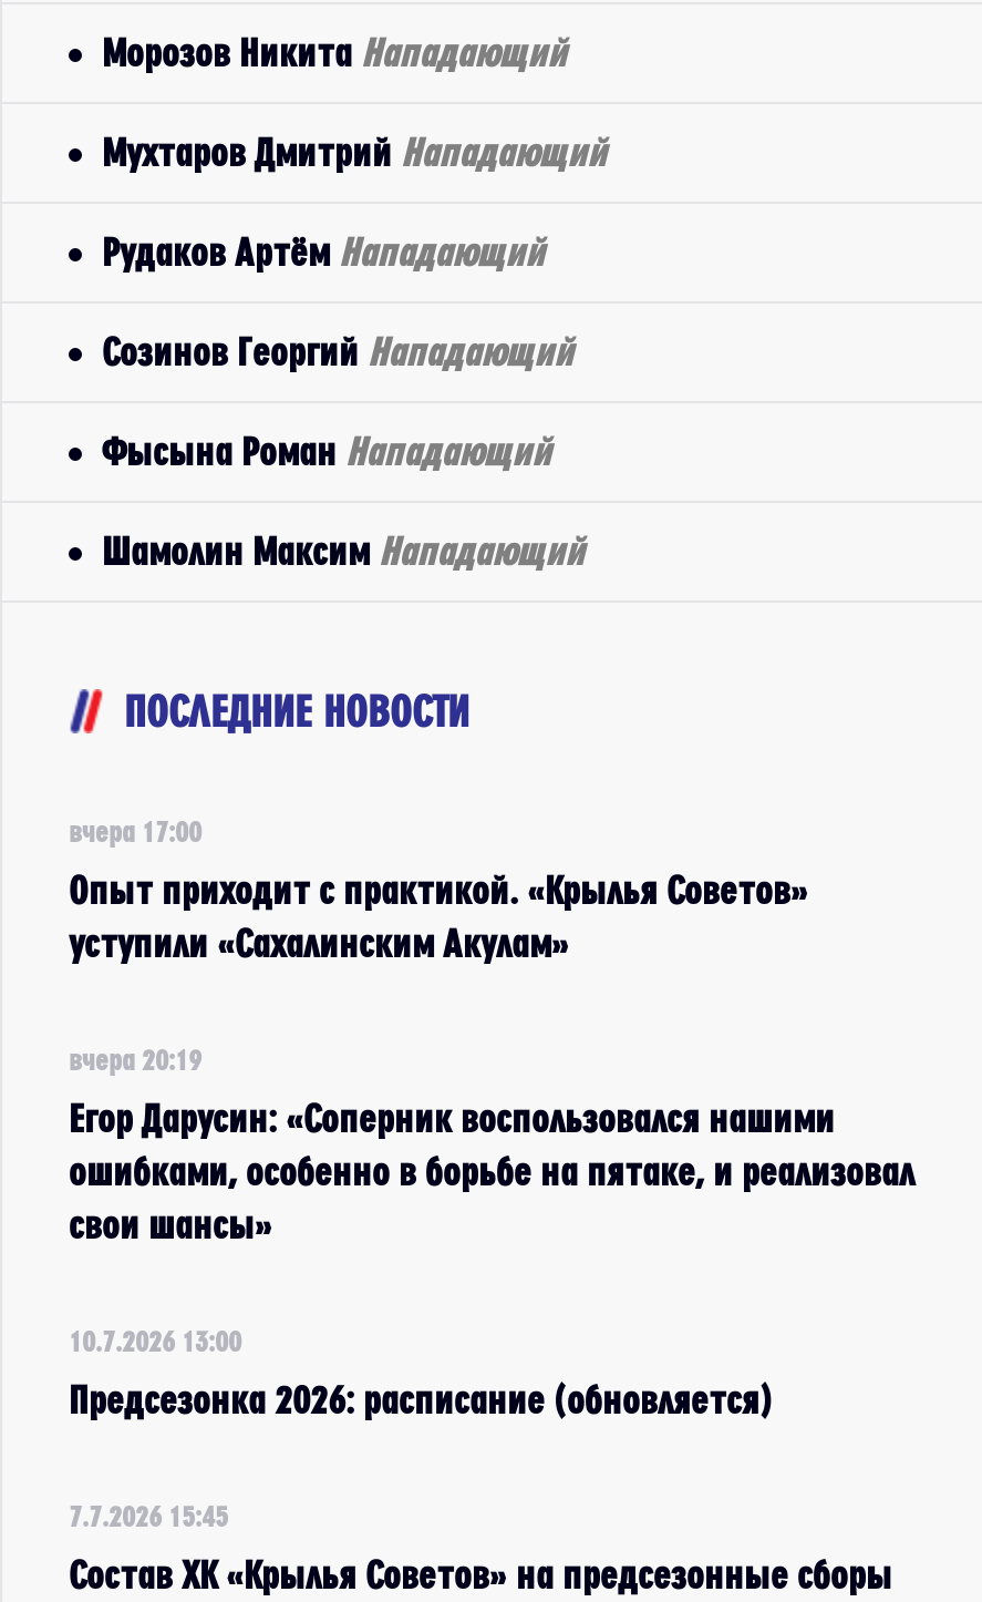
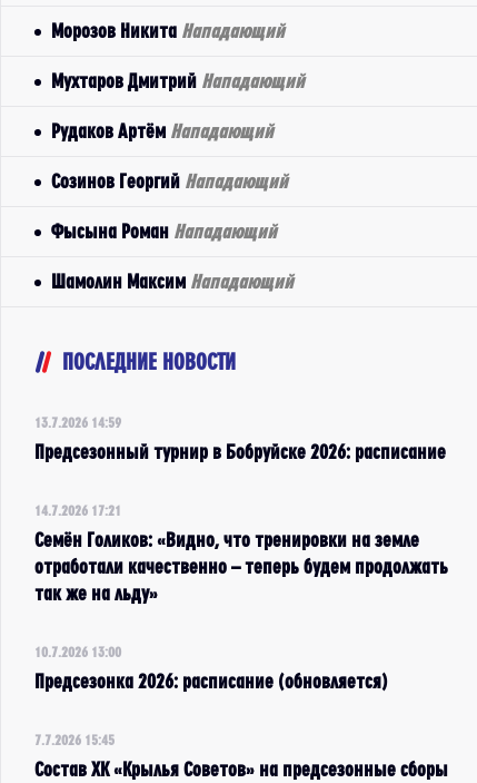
- вчера 17:00
+ 13.7.2026 14:59

- Опыт приходит с практикой. «Крылья Советов»
- уступили «Сахалинским Акулам»
+ Предсезонный турнир в Бобруйске 2026: расписание

- вчера 20:19
+ 14.7.2026 17:21

- Егор Дарусин: «Соперник воспользовался нашими
- ошибками, особенно в борьбе на пятаке, и реализовал
- свои шансы»
+ Семён Голиков: «Видно, что тренировки на земле
+ отработали качественно – теперь будем продолжать
+ так же на льду»
